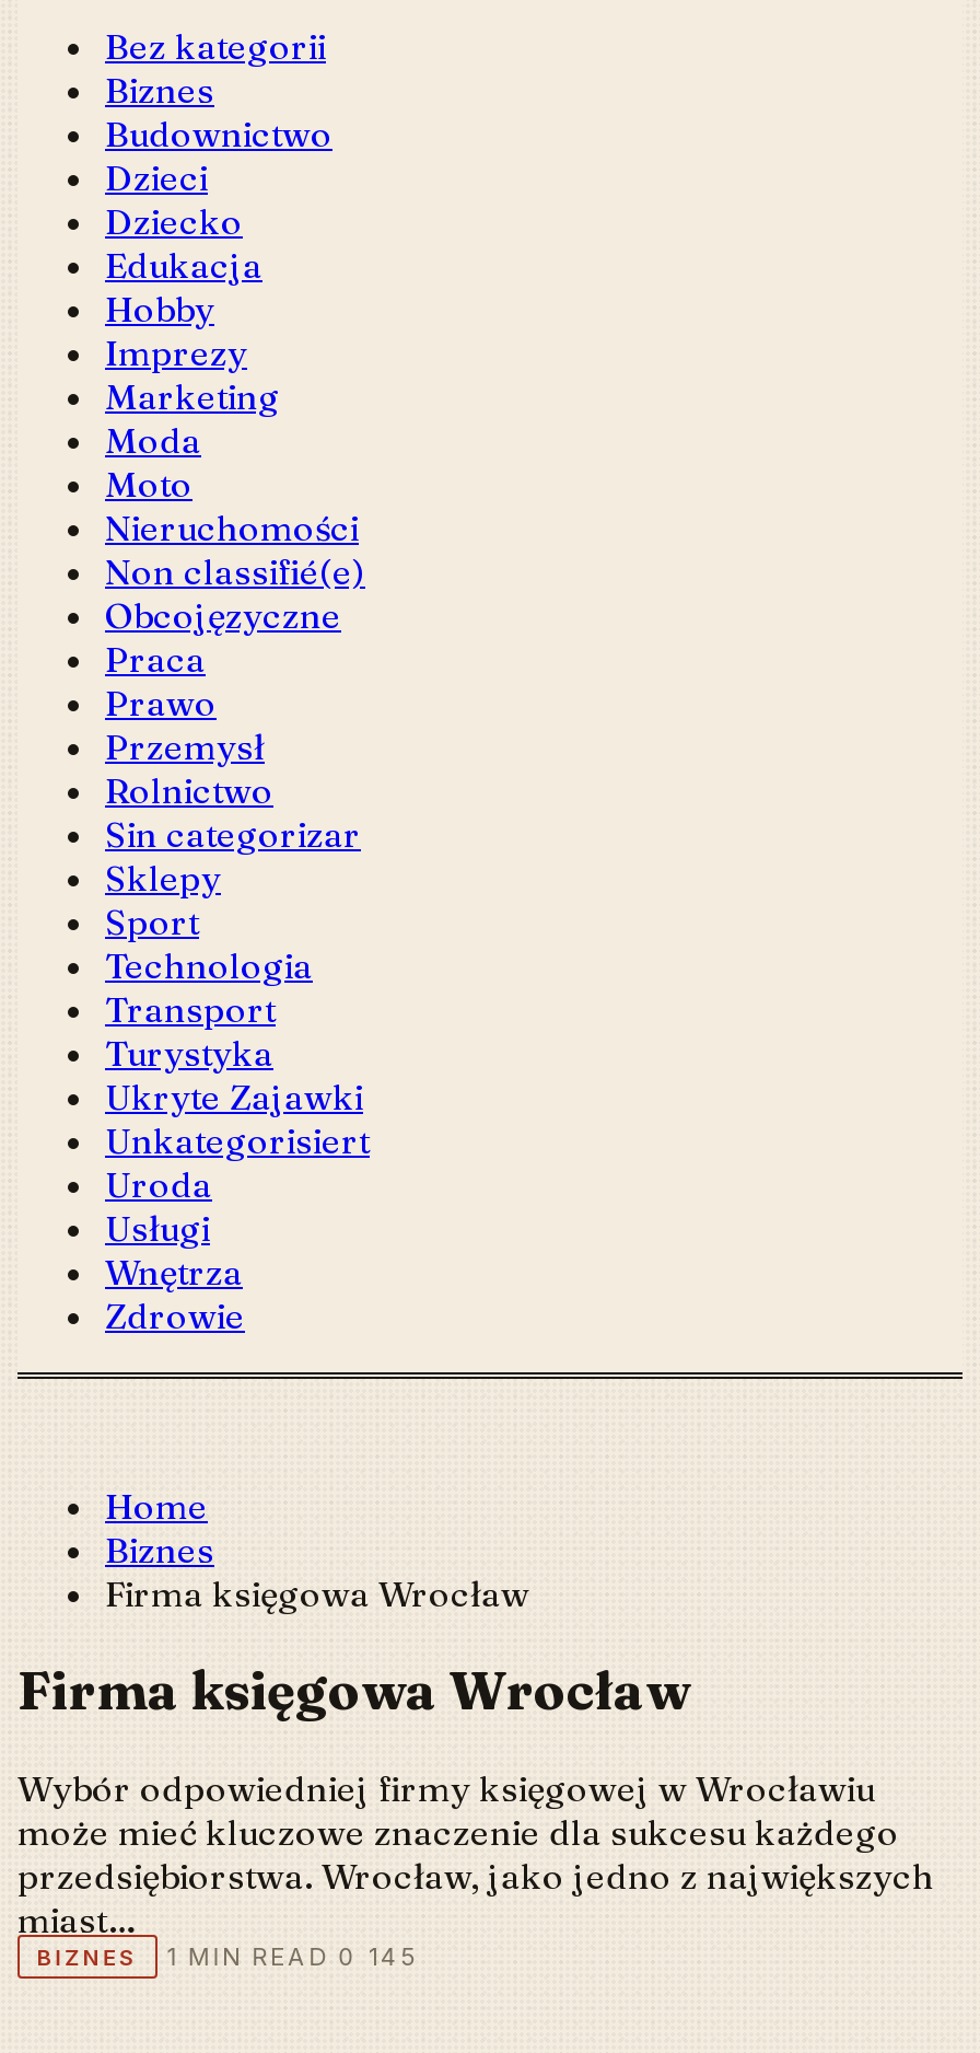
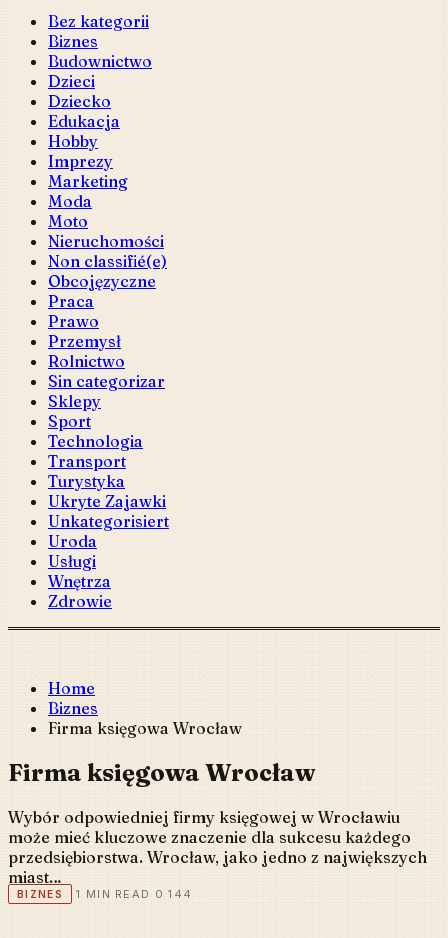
- BIZNES 1 MIN READ 0 145
+ BIZNES 1 MIN READ 0 144
